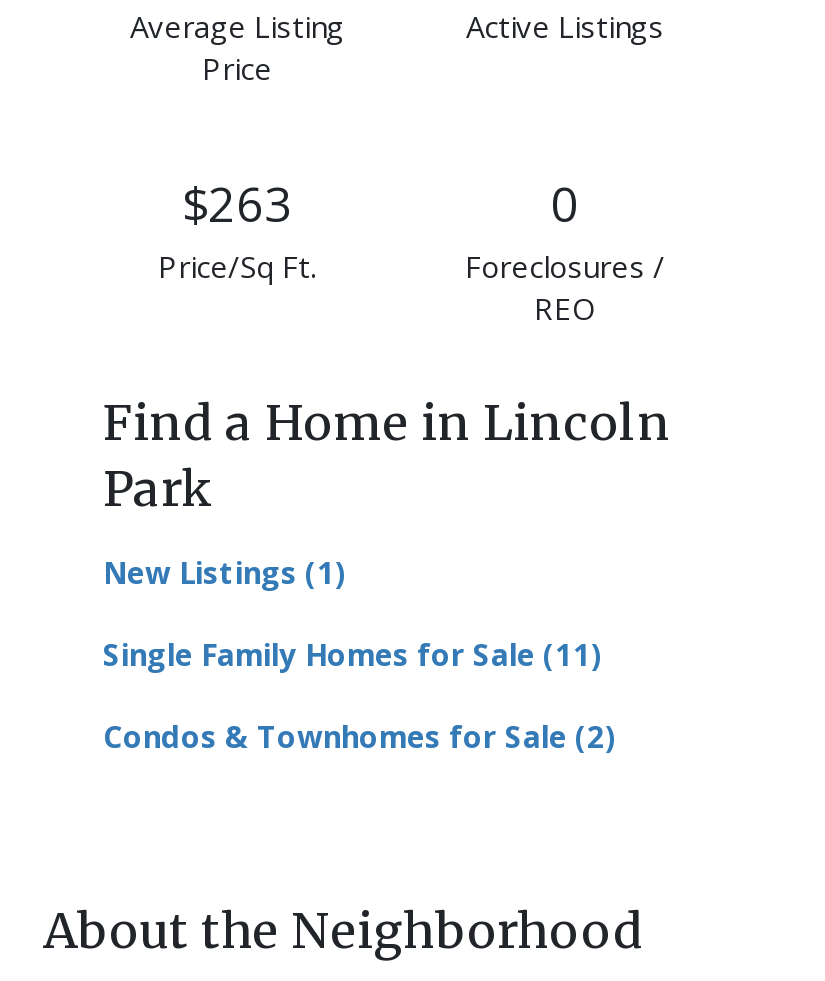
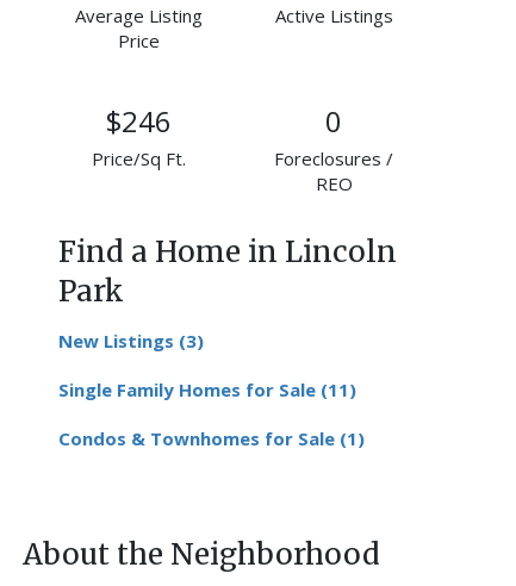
- $263
+ $246

- New Listings (1)
+ New Listings (3)

- Condos & Townhomes for Sale (2)
+ Condos & Townhomes for Sale (1)
